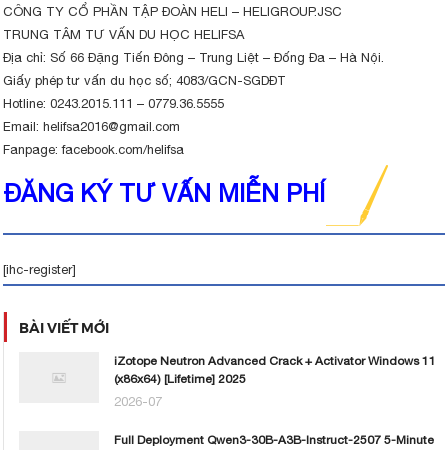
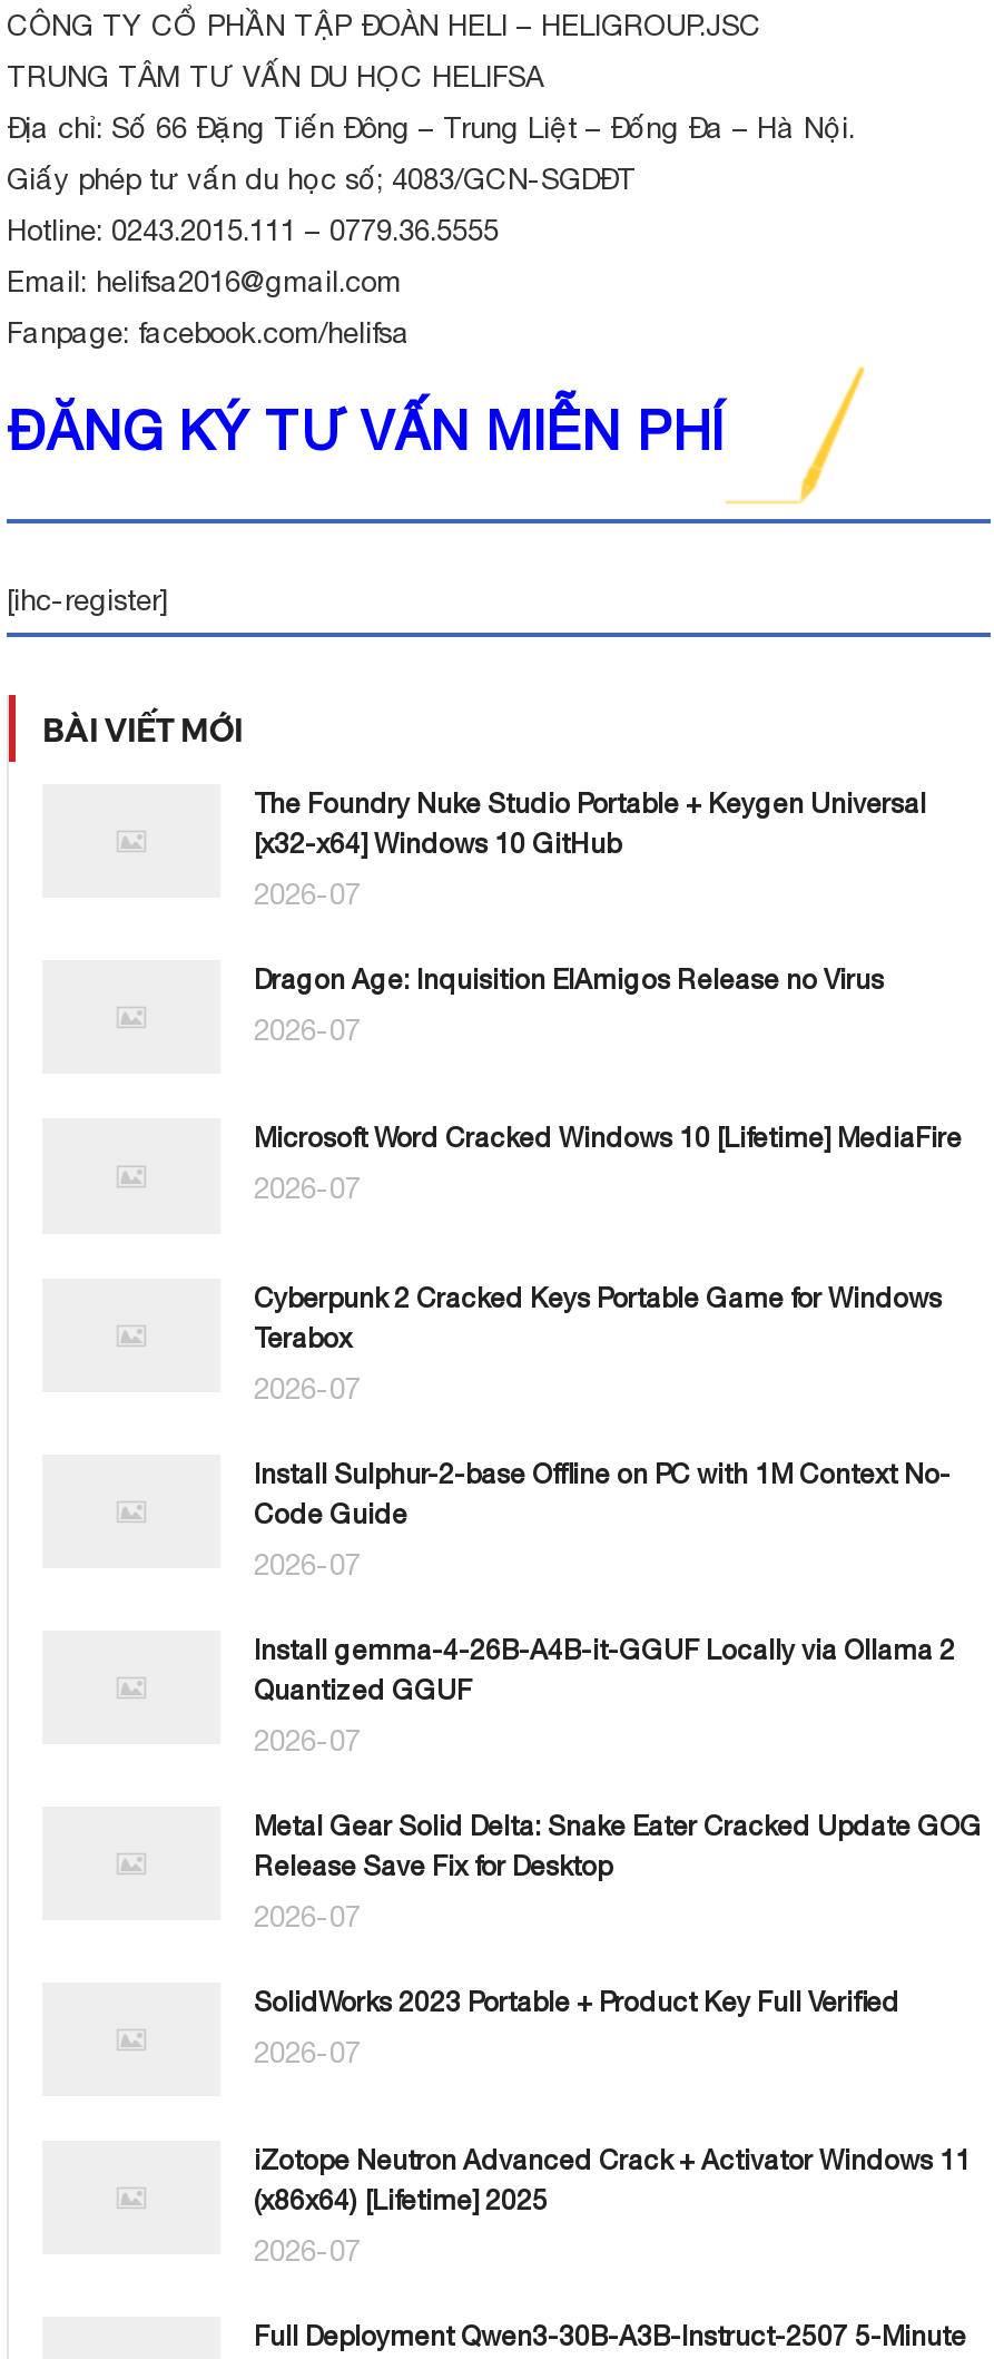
+ The Foundry Nuke Studio Portable + Keygen Universal
+ [x32-x64] Windows 10 GitHub
+ 2026-07
+ Dragon Age: Inquisition ElAmigos Release no Virus
+ 2026-07
+ Microsoft Word Cracked Windows 10 [Lifetime] MediaFire
+ 2026-07
+ Cyberpunk 2 Cracked Keys Portable Game for Windows
+ Terabox
+ 2026-07
+ Install Sulphur-2-base Offline on PC with 1M Context No-
+ Code Guide
+ 2026-07
+ Install gemma-4-26B-A4B-it-GGUF Locally via Ollama 2
+ Quantized GGUF
+ 2026-07
+ Metal Gear Solid Delta: Snake Eater Cracked Update GOG
+ Release Save Fix for Desktop
+ 2026-07
+ SolidWorks 2023 Portable + Product Key Full Verified
+ 2026-07
